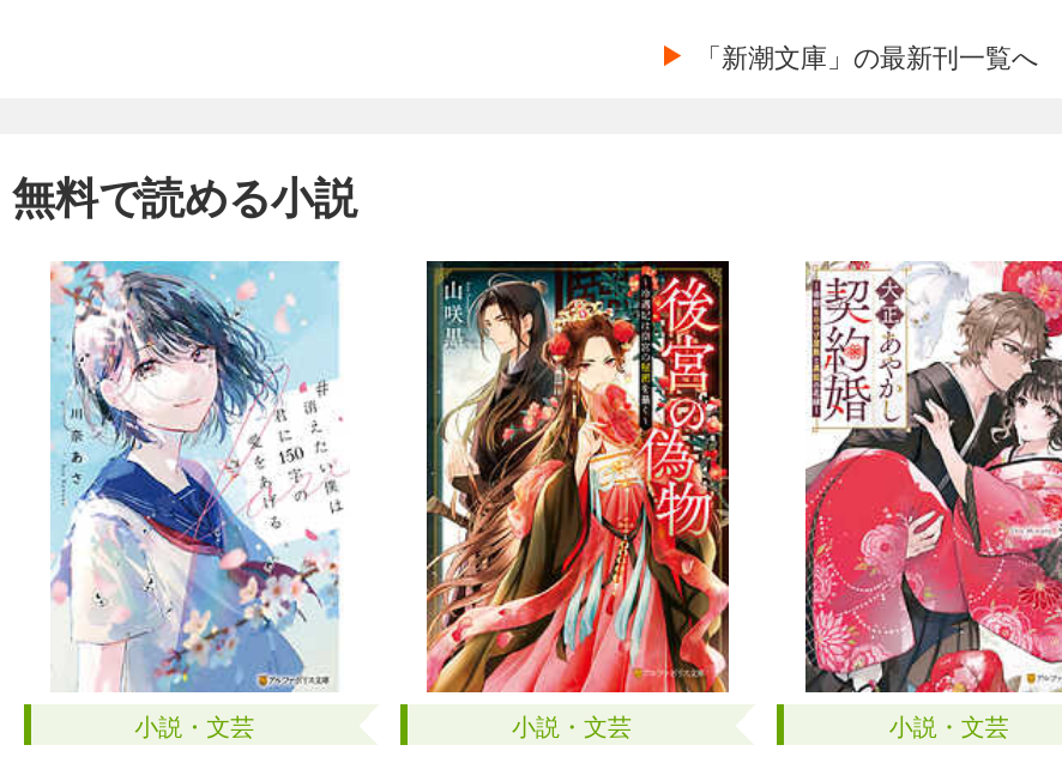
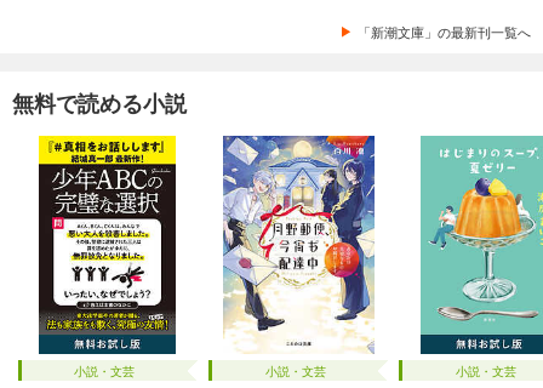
- [image]
+ [image]

- [image]
+ [image]

- [image]
+ [image]
